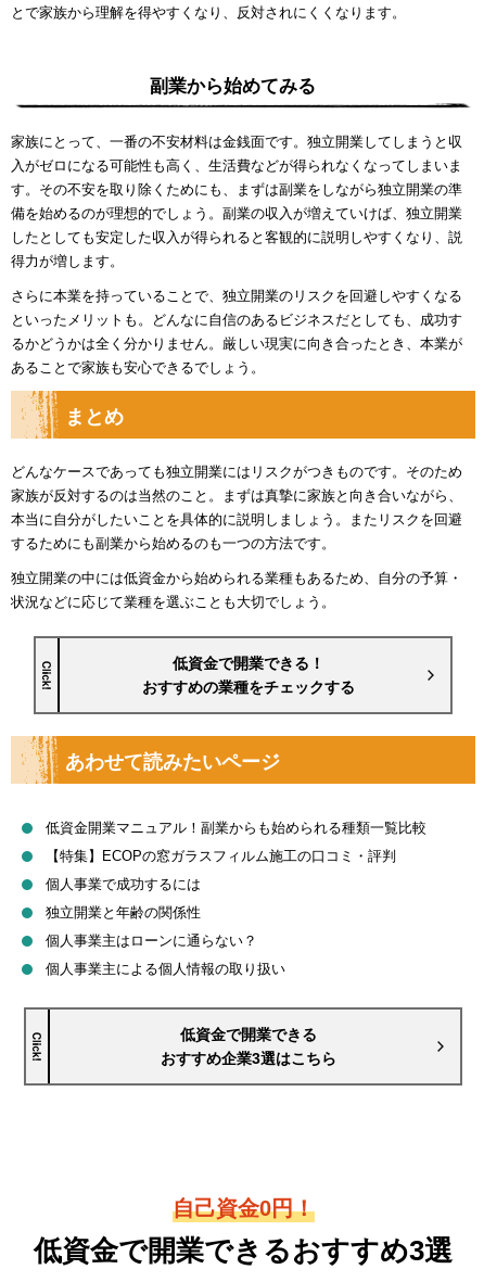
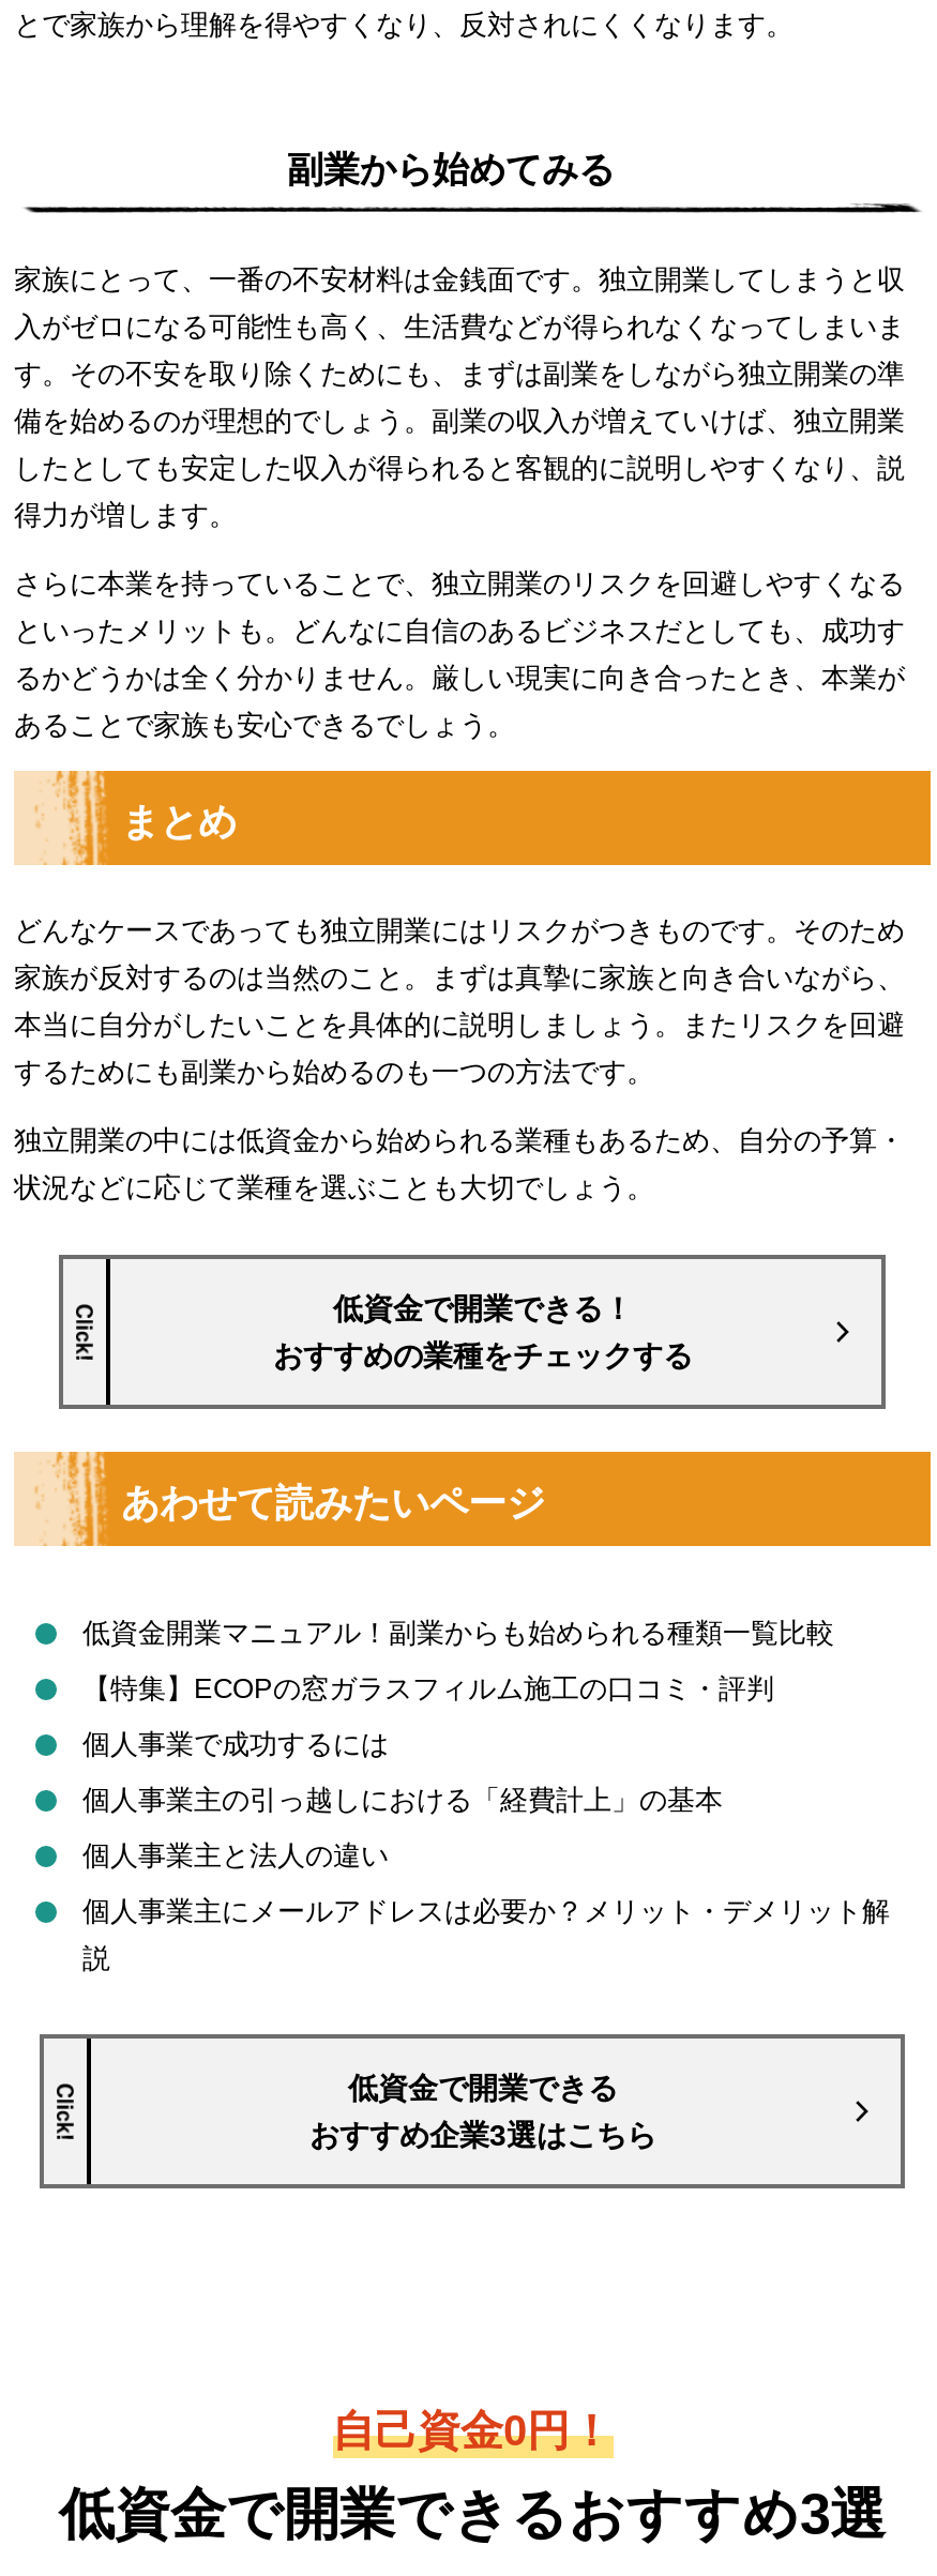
- 独立開業と年齢の関係性
- 個人事業主はローンに通らない？
- 個人事業主による個人情報の取り扱い
+ 個人事業主の引っ越しにおける「経費計上」の基本
+ 個人事業主と法人の違い
+ 個人事業主にメールアドレスは必要か？メリット・デメリット解
+ 説
